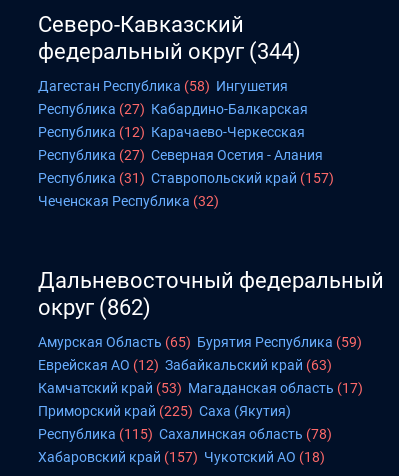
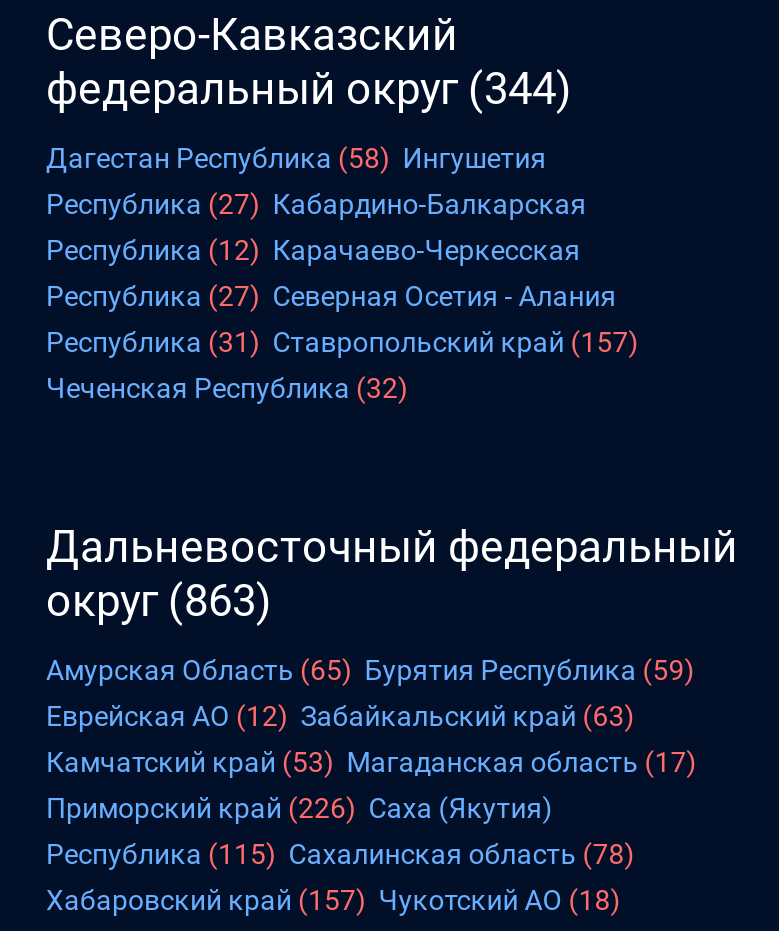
- округ (862)
+ округ (863)

- Приморский край (225) Саха (Якутия)
+ Приморский край (226) Саха (Якутия)
